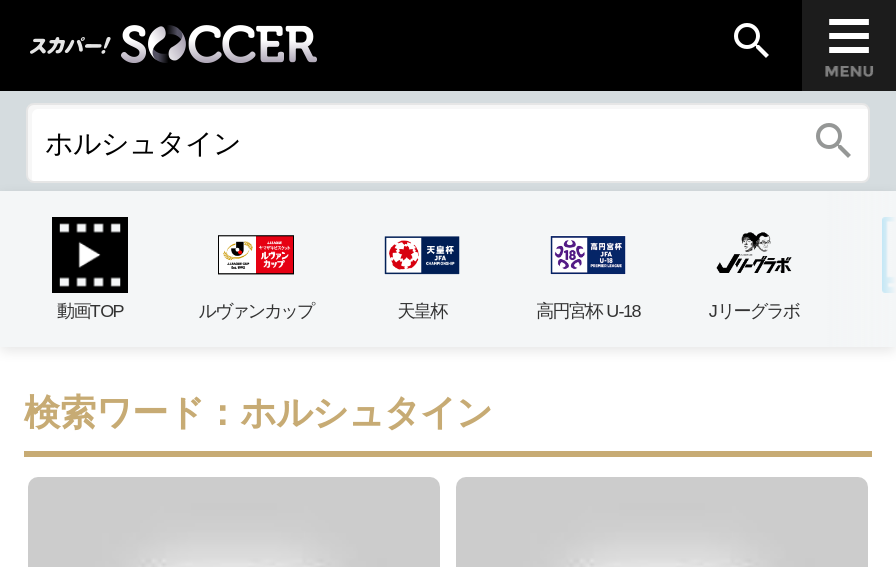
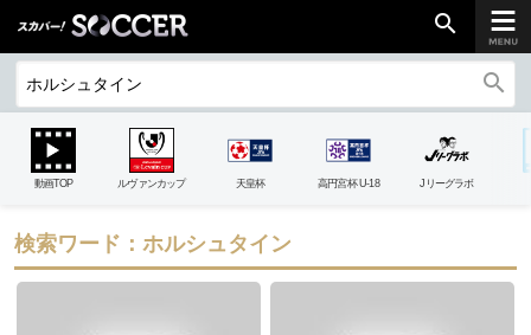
- [image]
+ [image]
